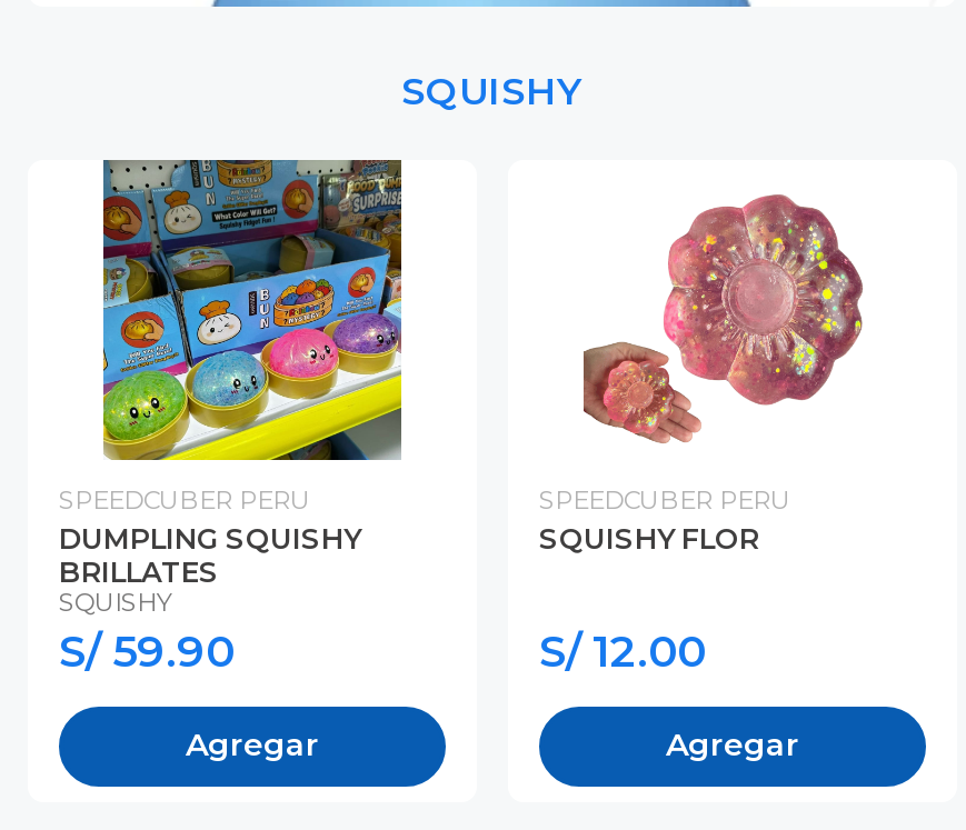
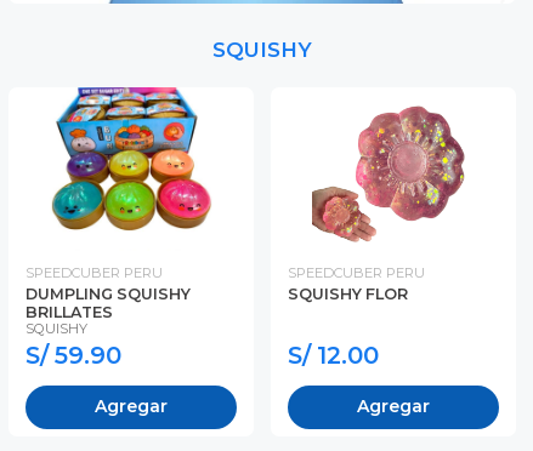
- [image]
+ [image]
